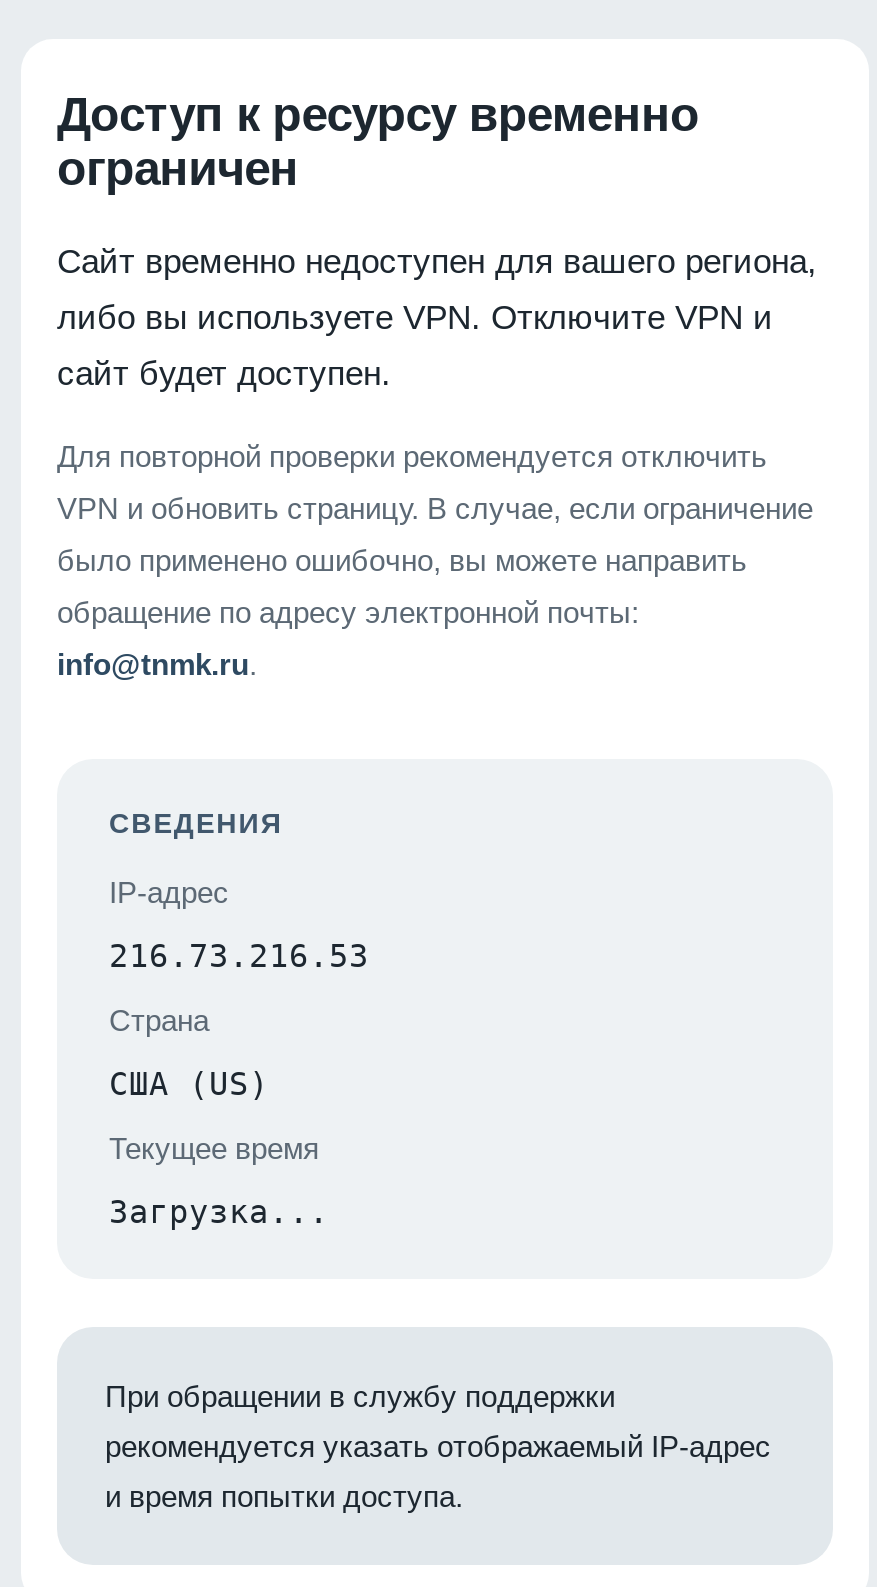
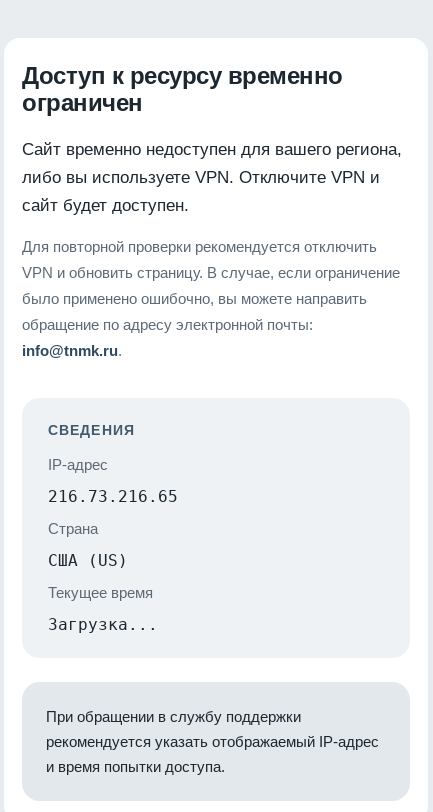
- 216.73.216.53
+ 216.73.216.65
